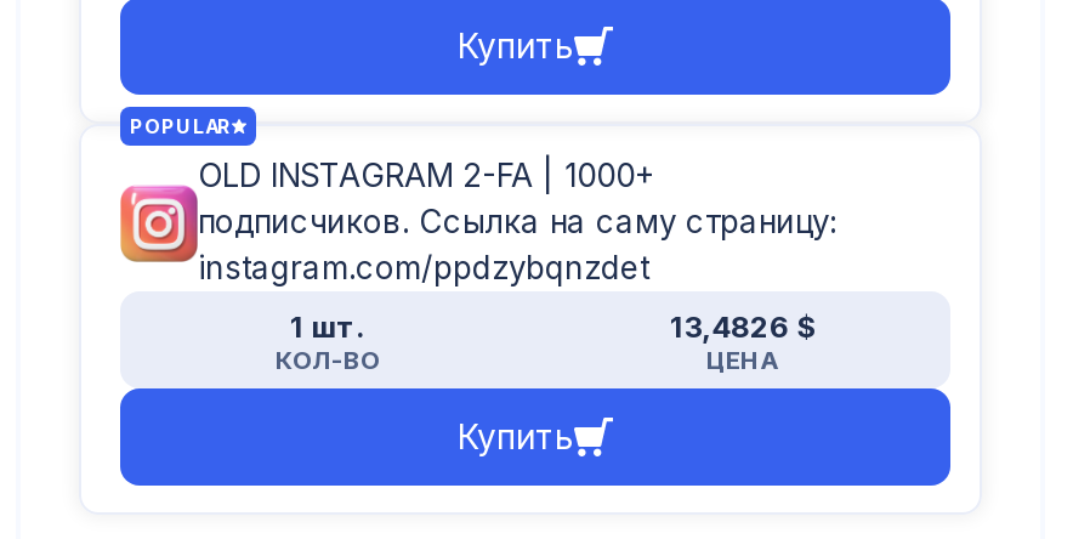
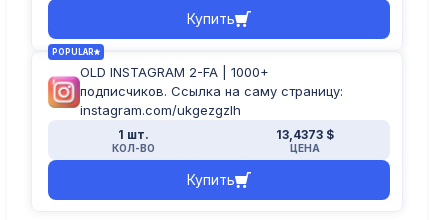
- instagram.com/ppdzybqnzdet
+ instagram.com/ukgezgzlh

- 13,4826 $
+ 13,4373 $
